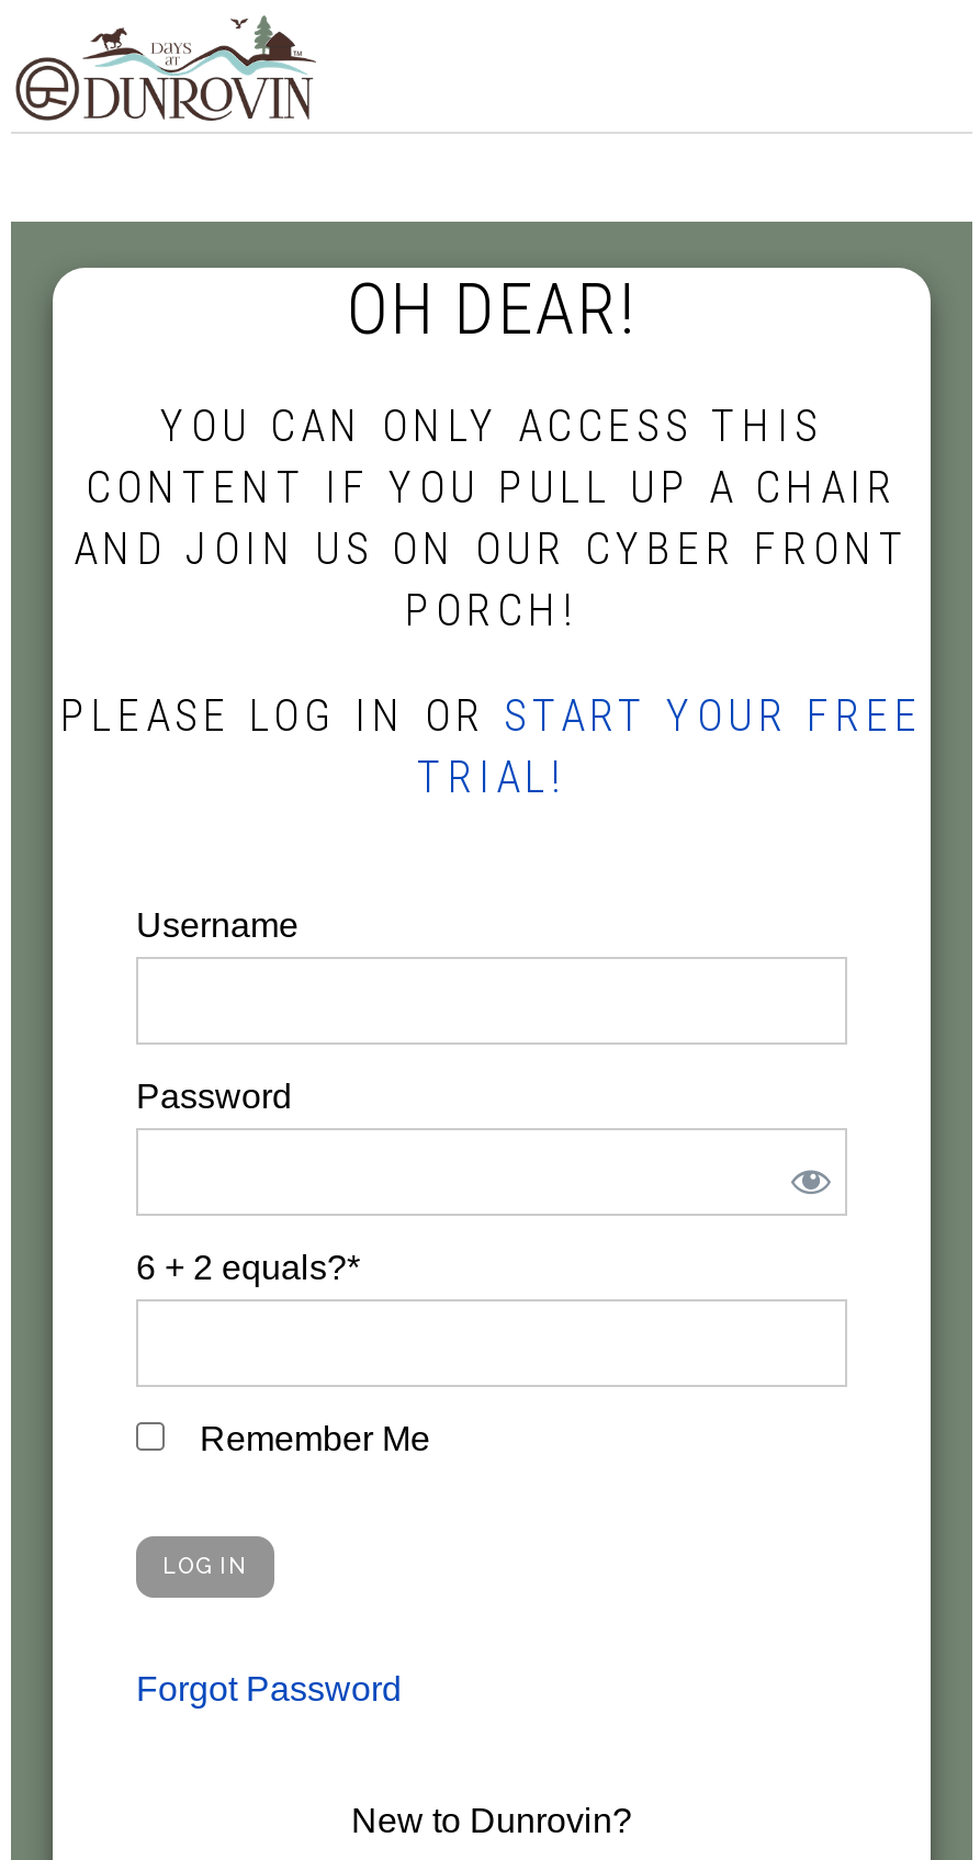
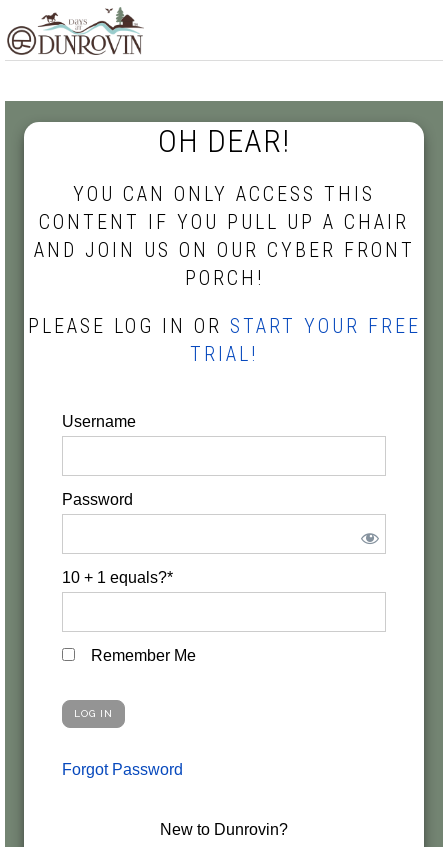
- 6 + 2 equals?*
+ 10 + 1 equals?*
